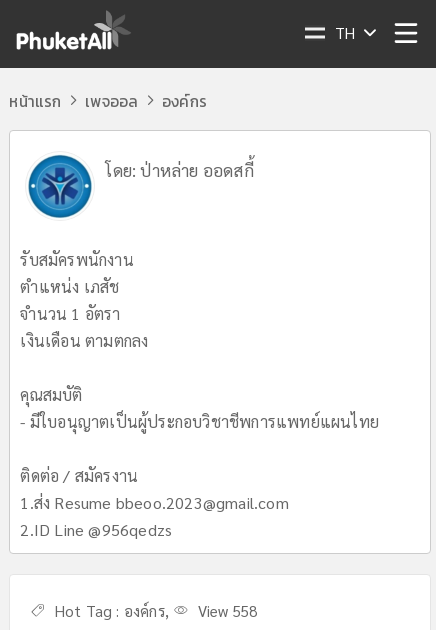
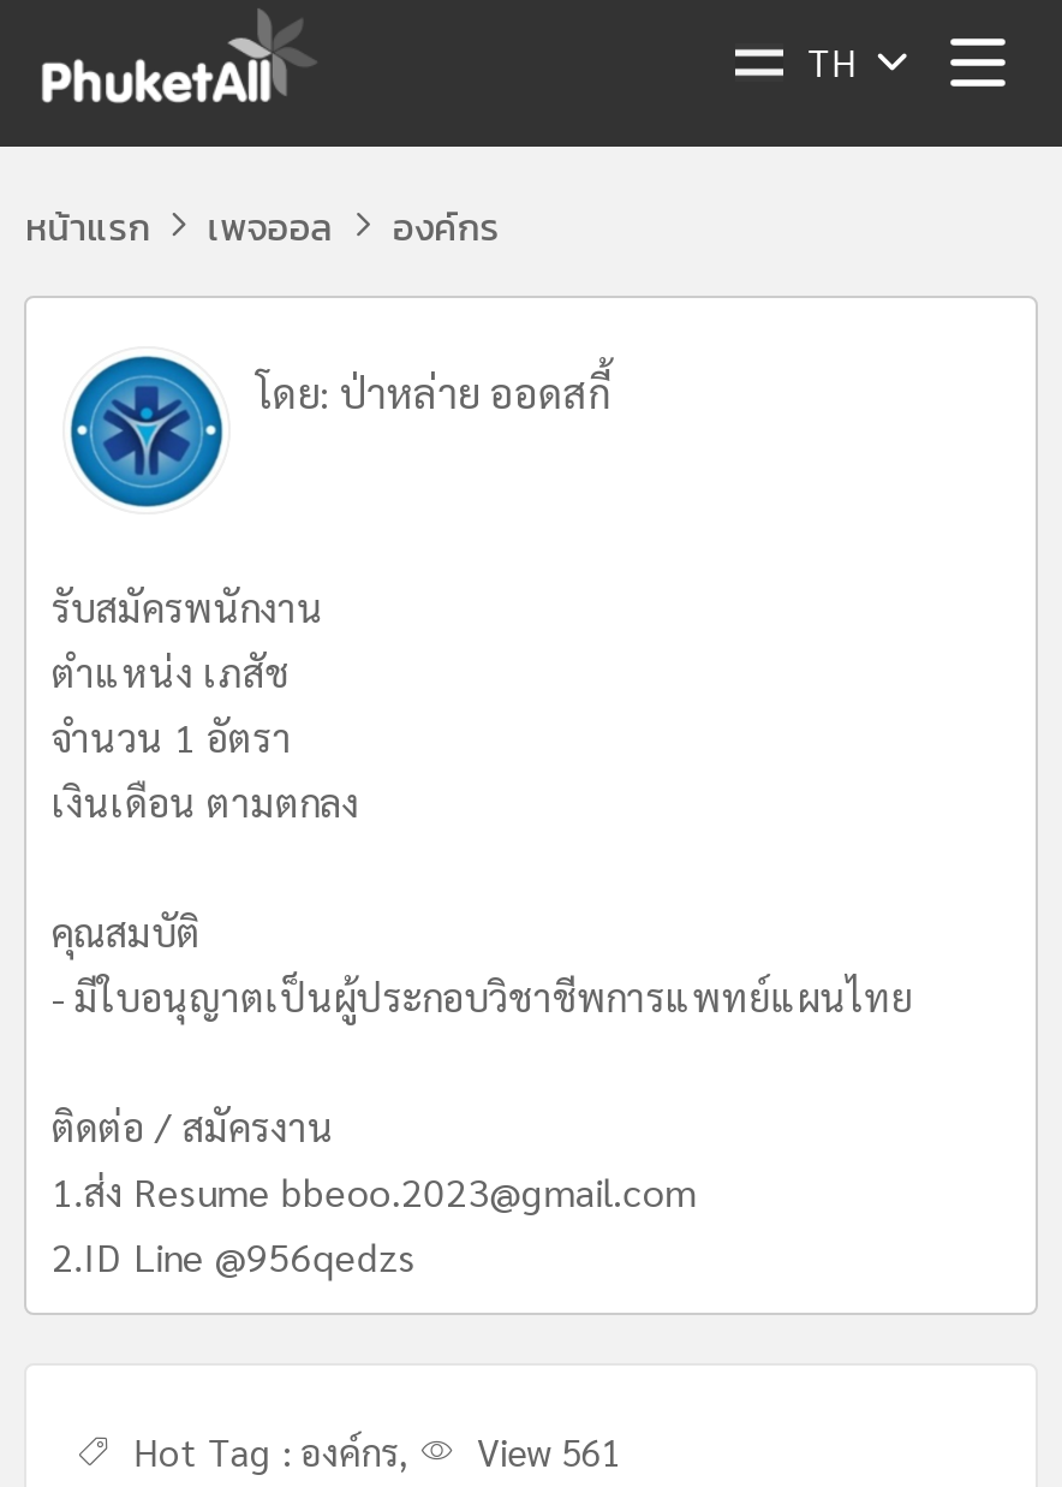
- Hot Tag : องค์กร, View 558
+ Hot Tag : องค์กร, View 561
